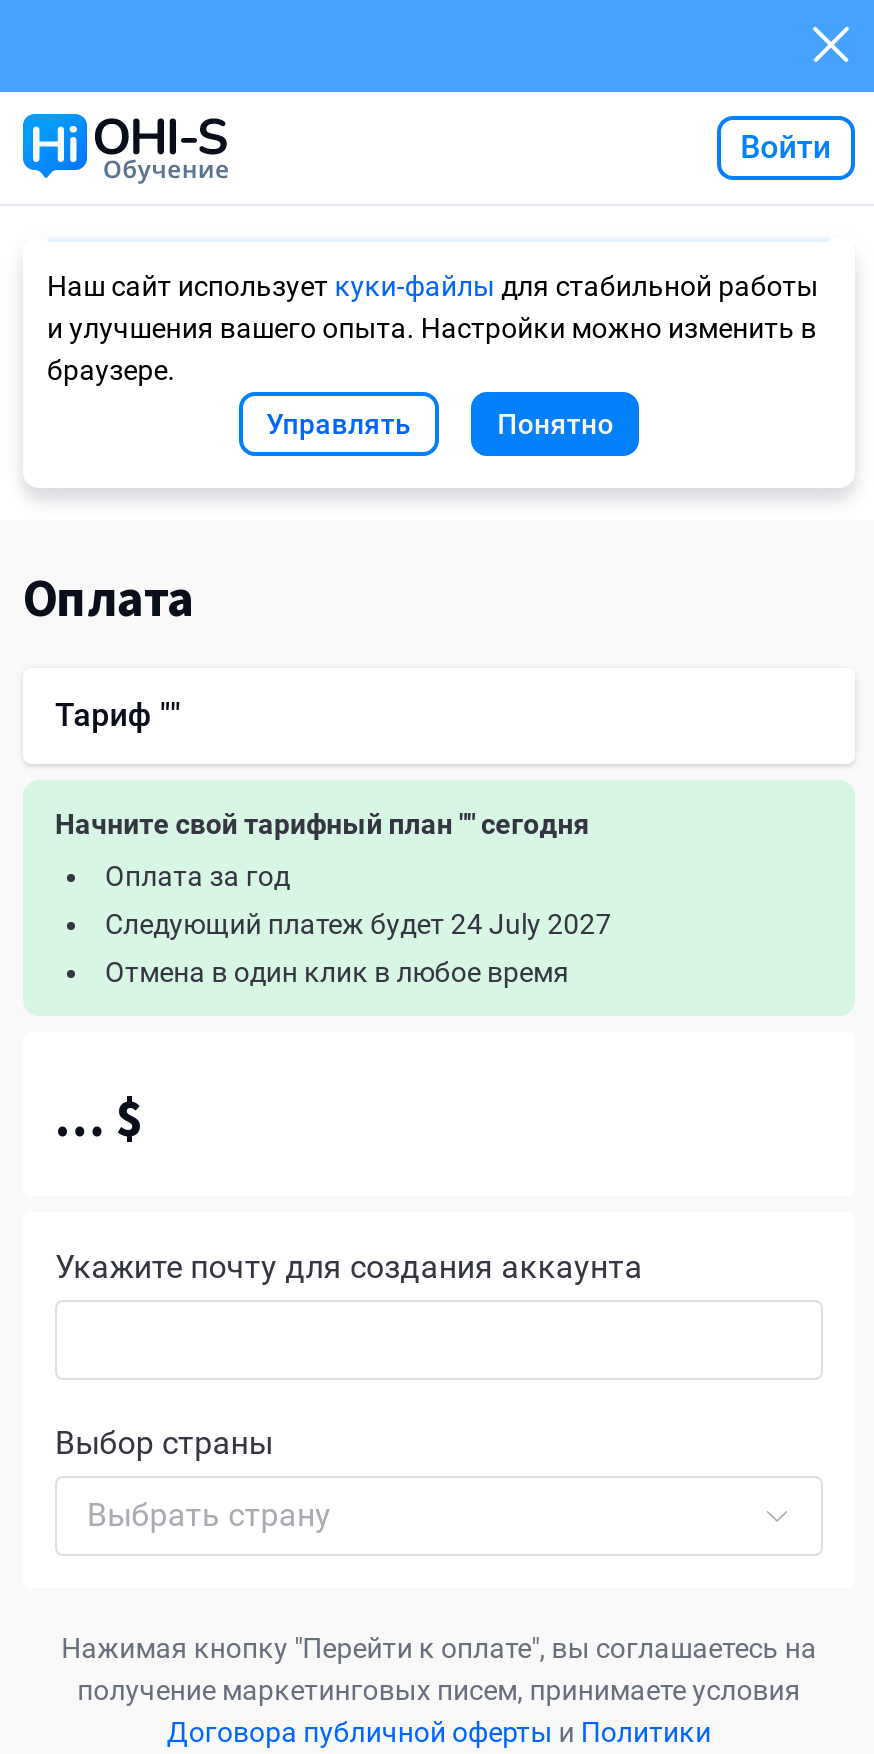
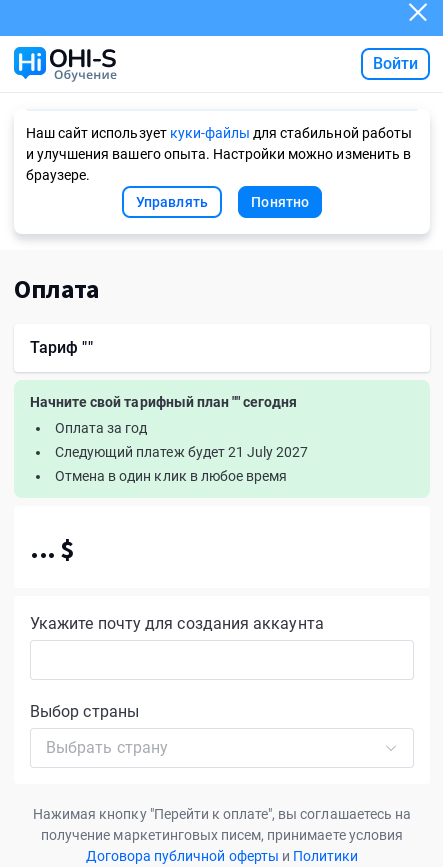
- Следующий платеж будет 24 July 2027
+ Следующий платеж будет 21 July 2027
